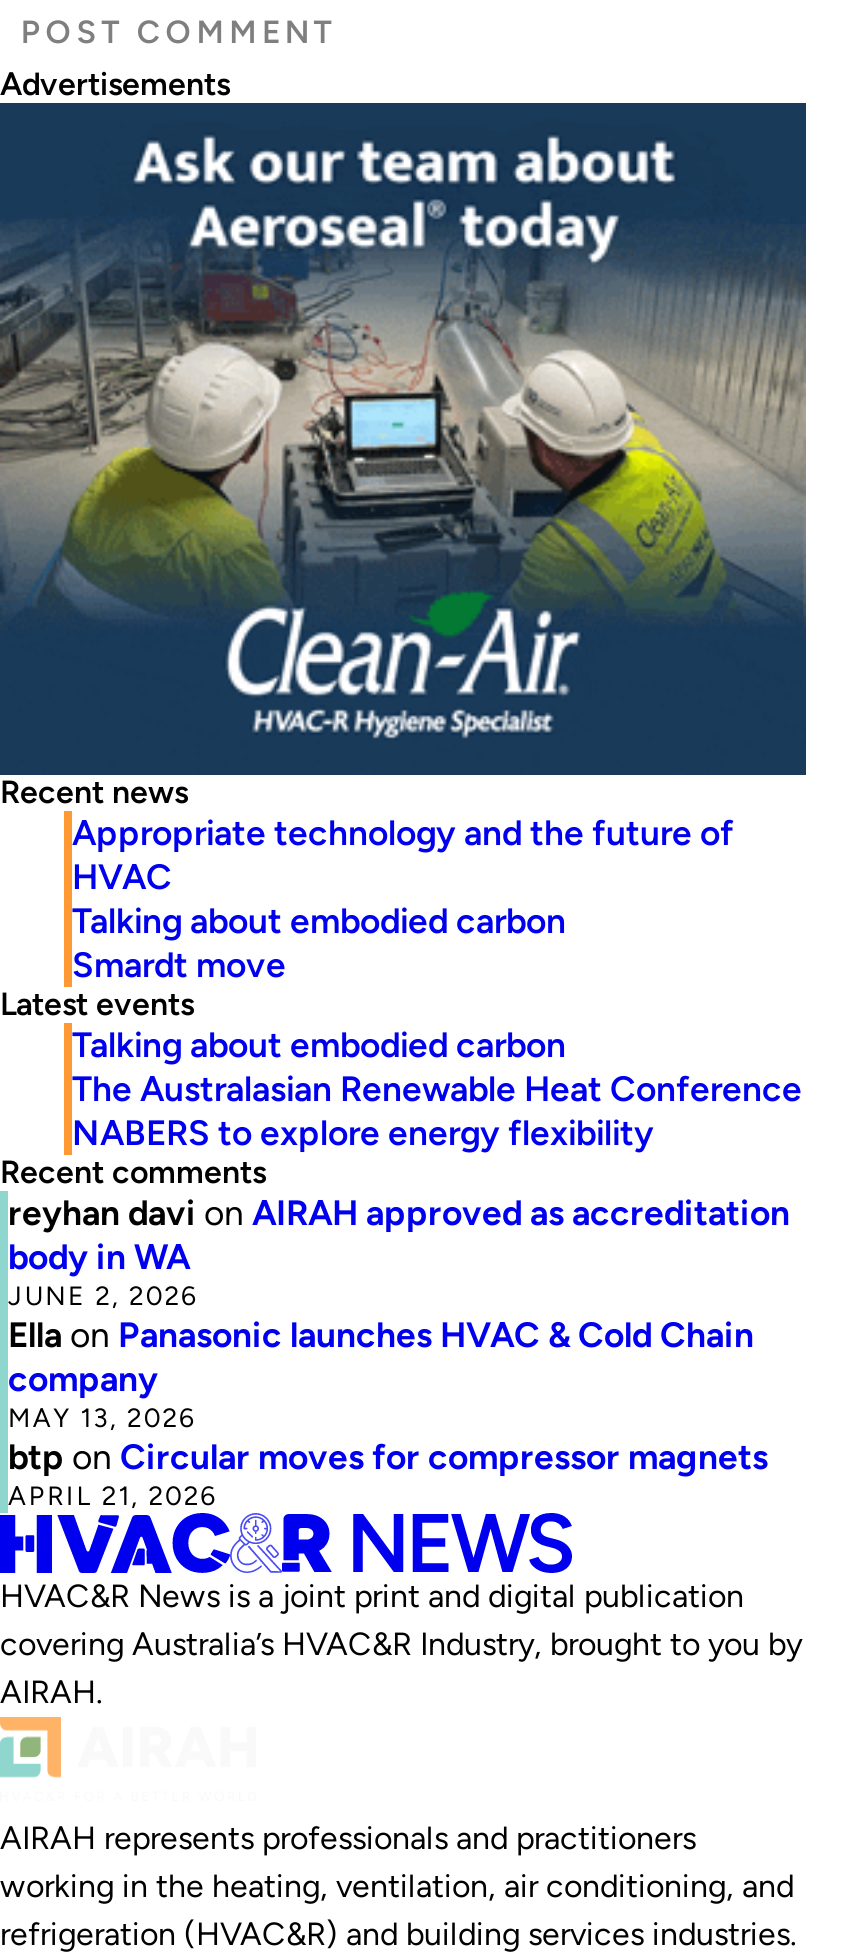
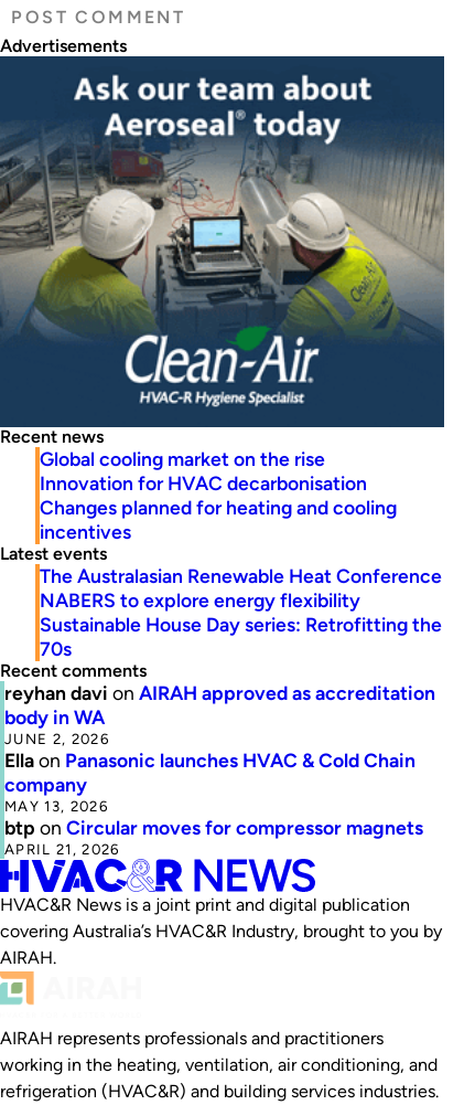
- Appropriate technology and the future of
- HVAC
- Talking about embodied carbon
- Smardt move
+ Global cooling market on the rise
+ Innovation for HVAC decarbonisation
+ Changes planned for heating and cooling
+ incentives

- Talking about embodied carbon

moved up: The Australasian Renewable Heat Conference | NABERS to explore energy flexibility

+ Sustainable House Day series: Retrofitting the
+ 70s
